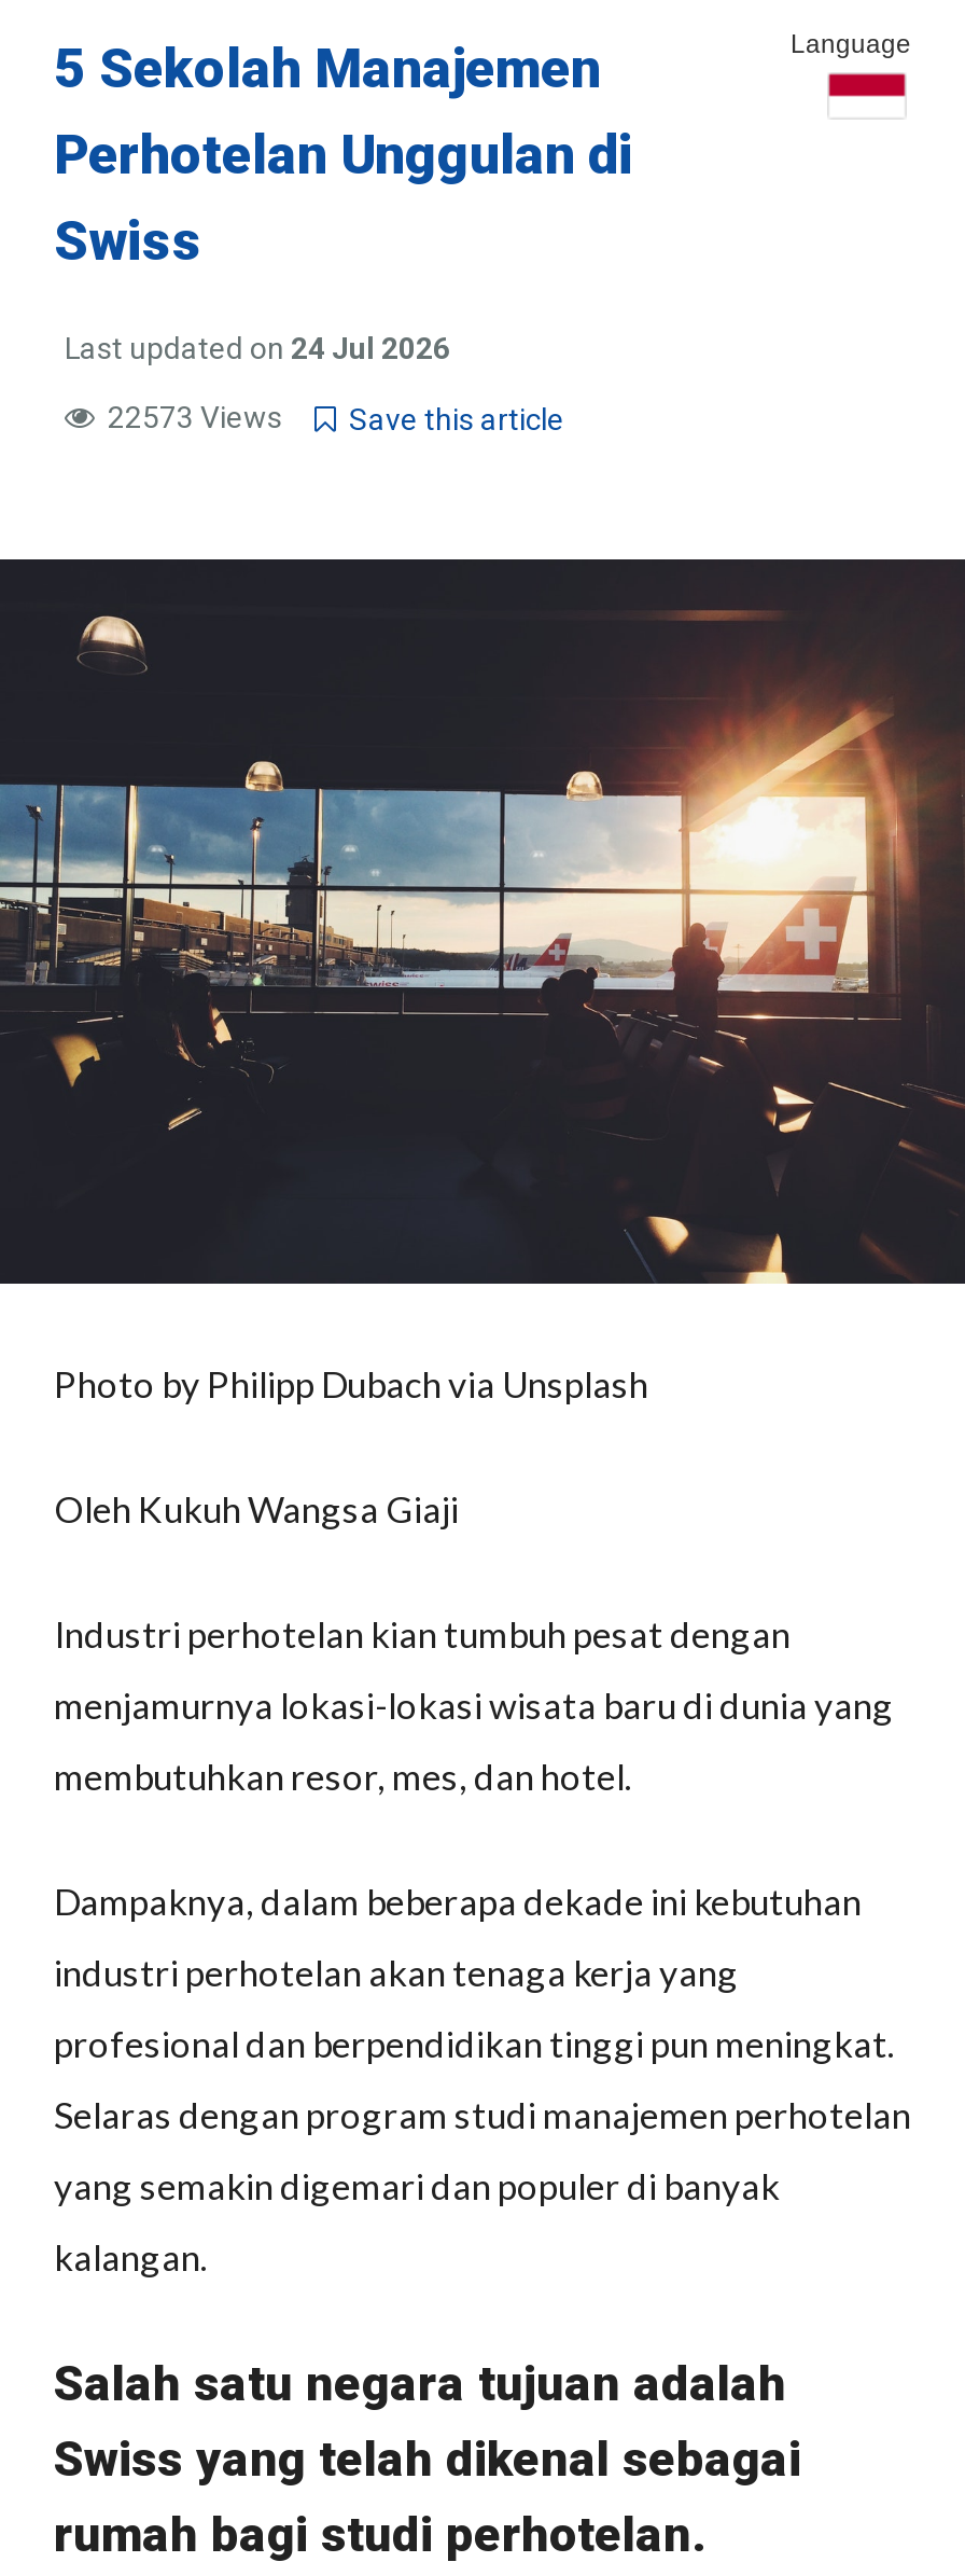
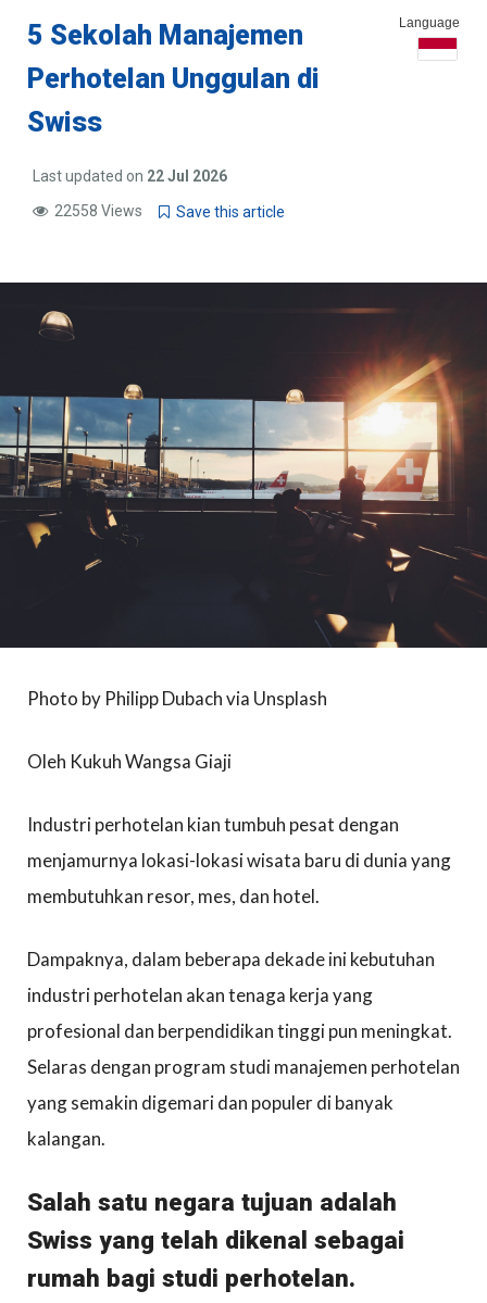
- Last updated on 24 Jul 2026
+ Last updated on 22 Jul 2026

- 22573 Views Save this article
+ 22558 Views Save this article
